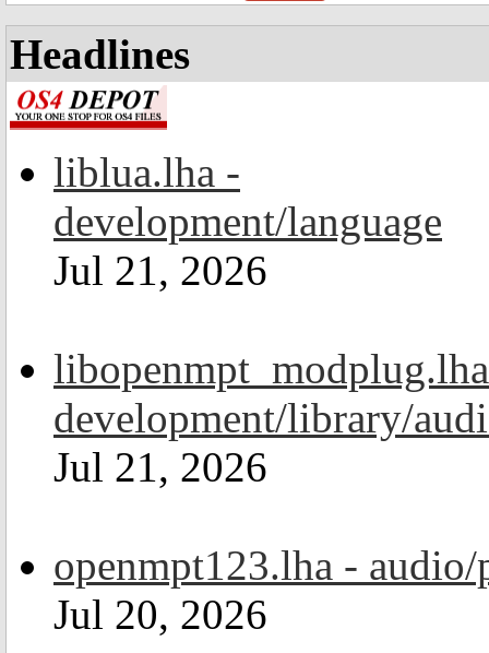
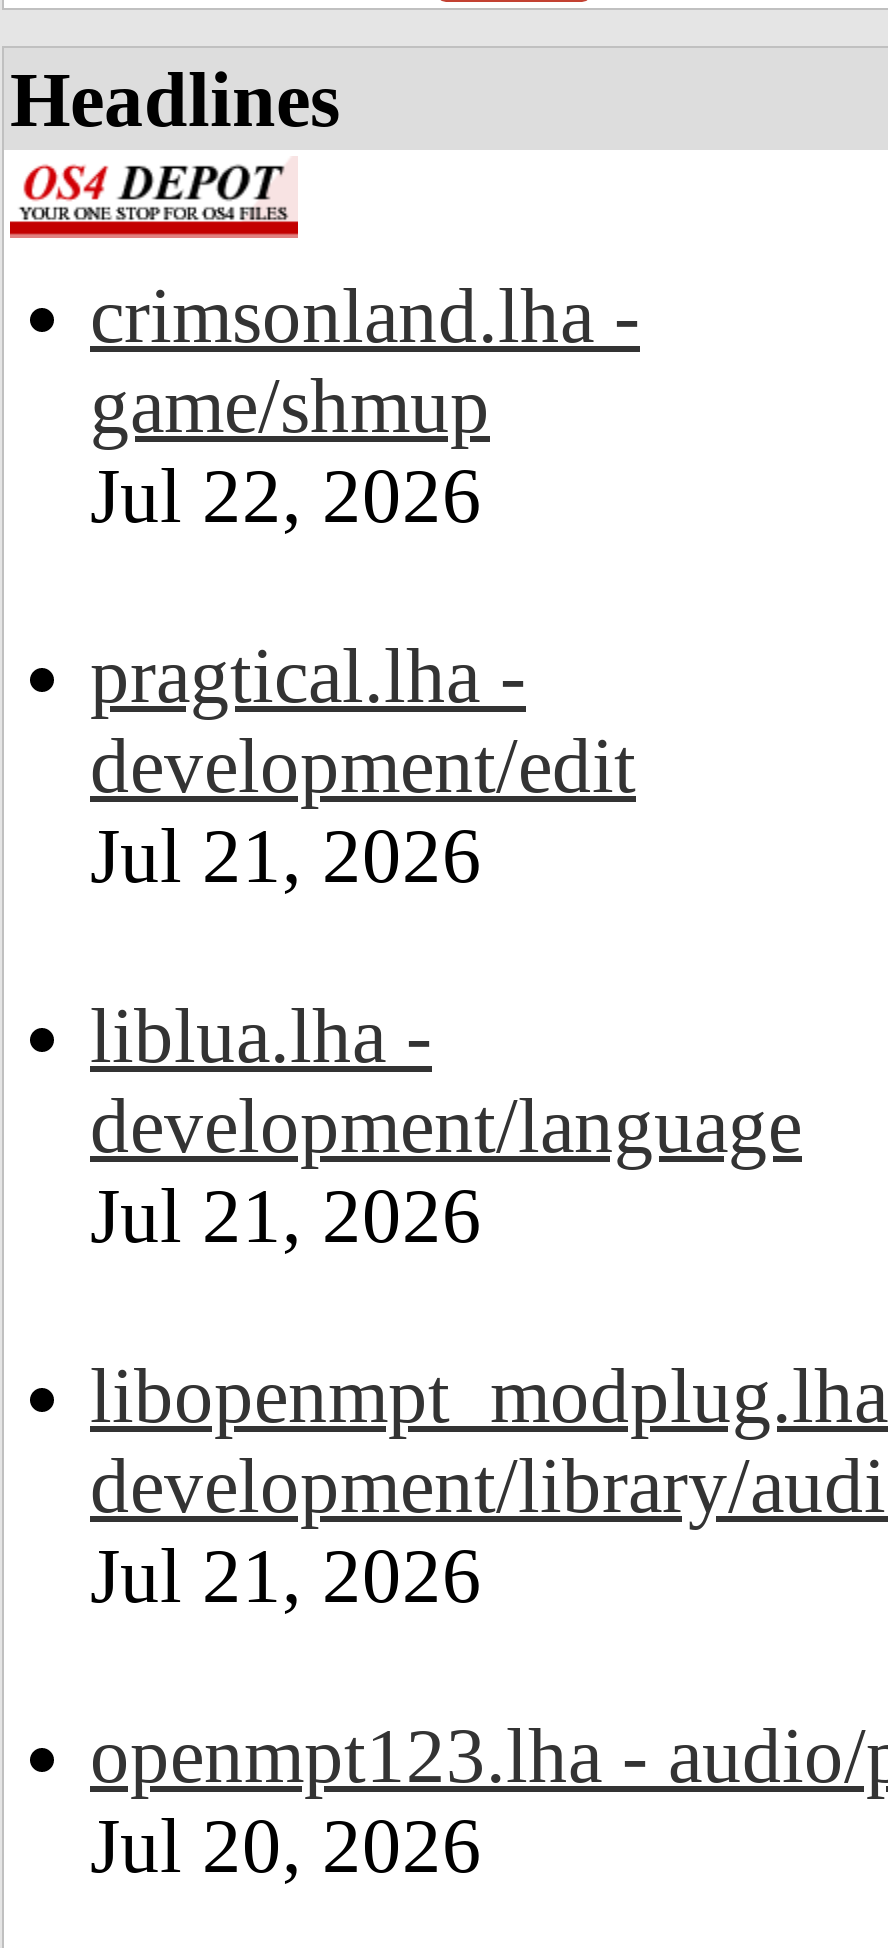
+ crimsonland.lha -
+ game/shmup
+ Jul 22, 2026
+ pragtical.lha -
+ development/edit
+ Jul 21, 2026
